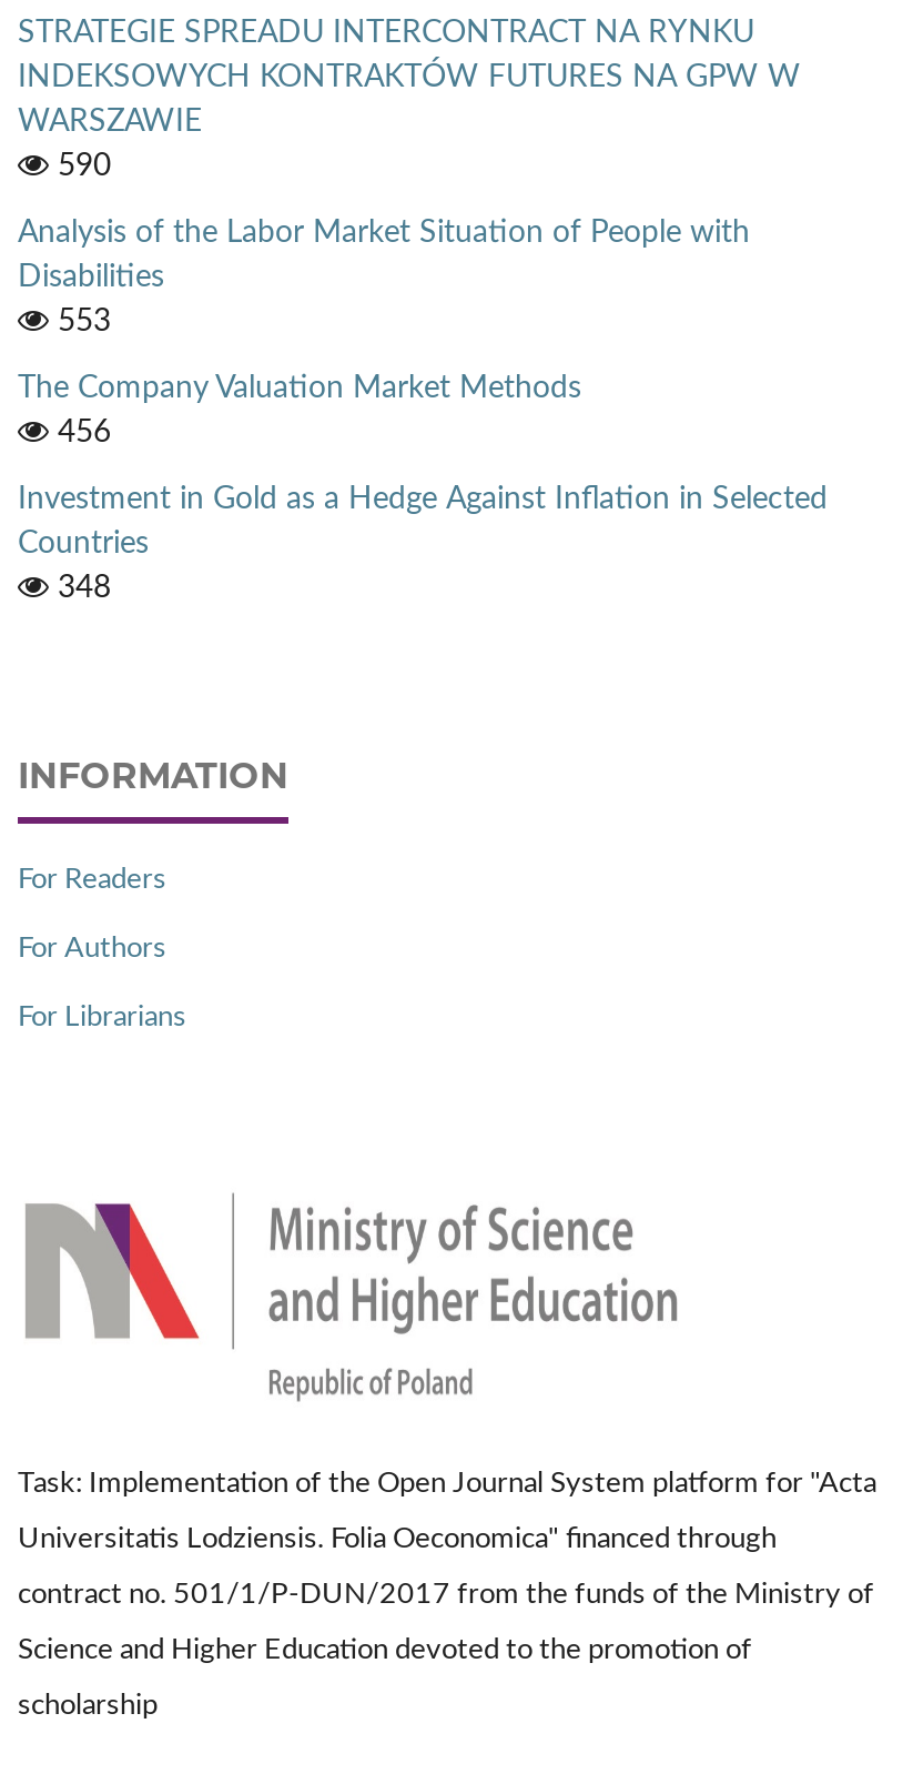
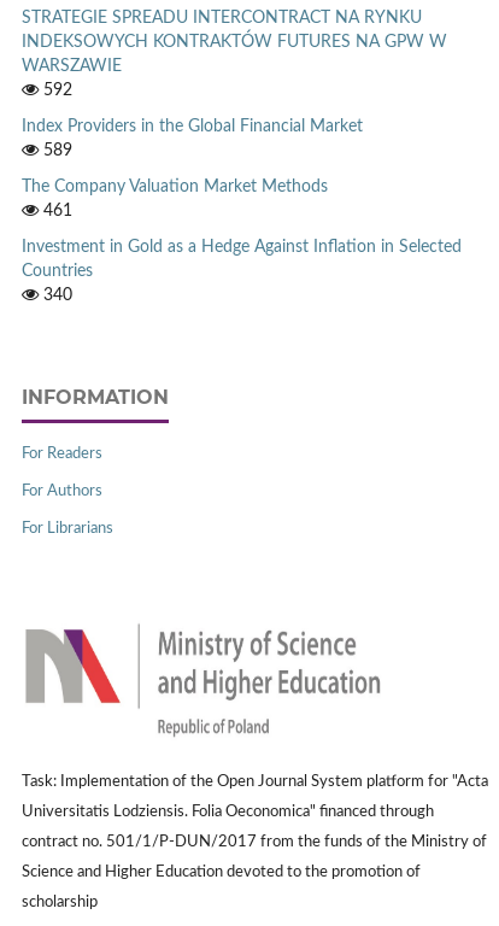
- 590
+ 592

- Analysis of the Labor Market Situation of People with
- Disabilities
- 553
+ Index Providers in the Global Financial Market
+ 589

- 456
+ 461

- 348
+ 340
